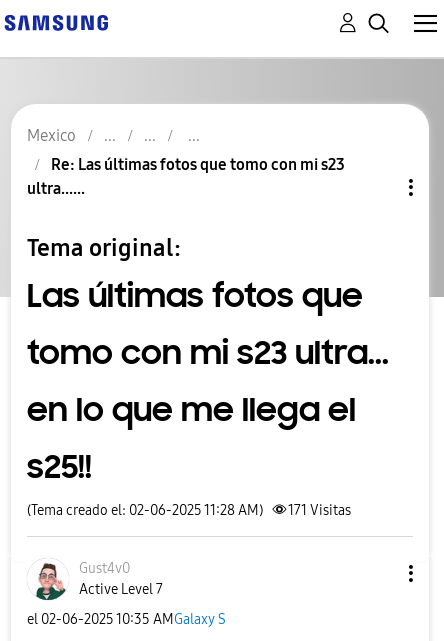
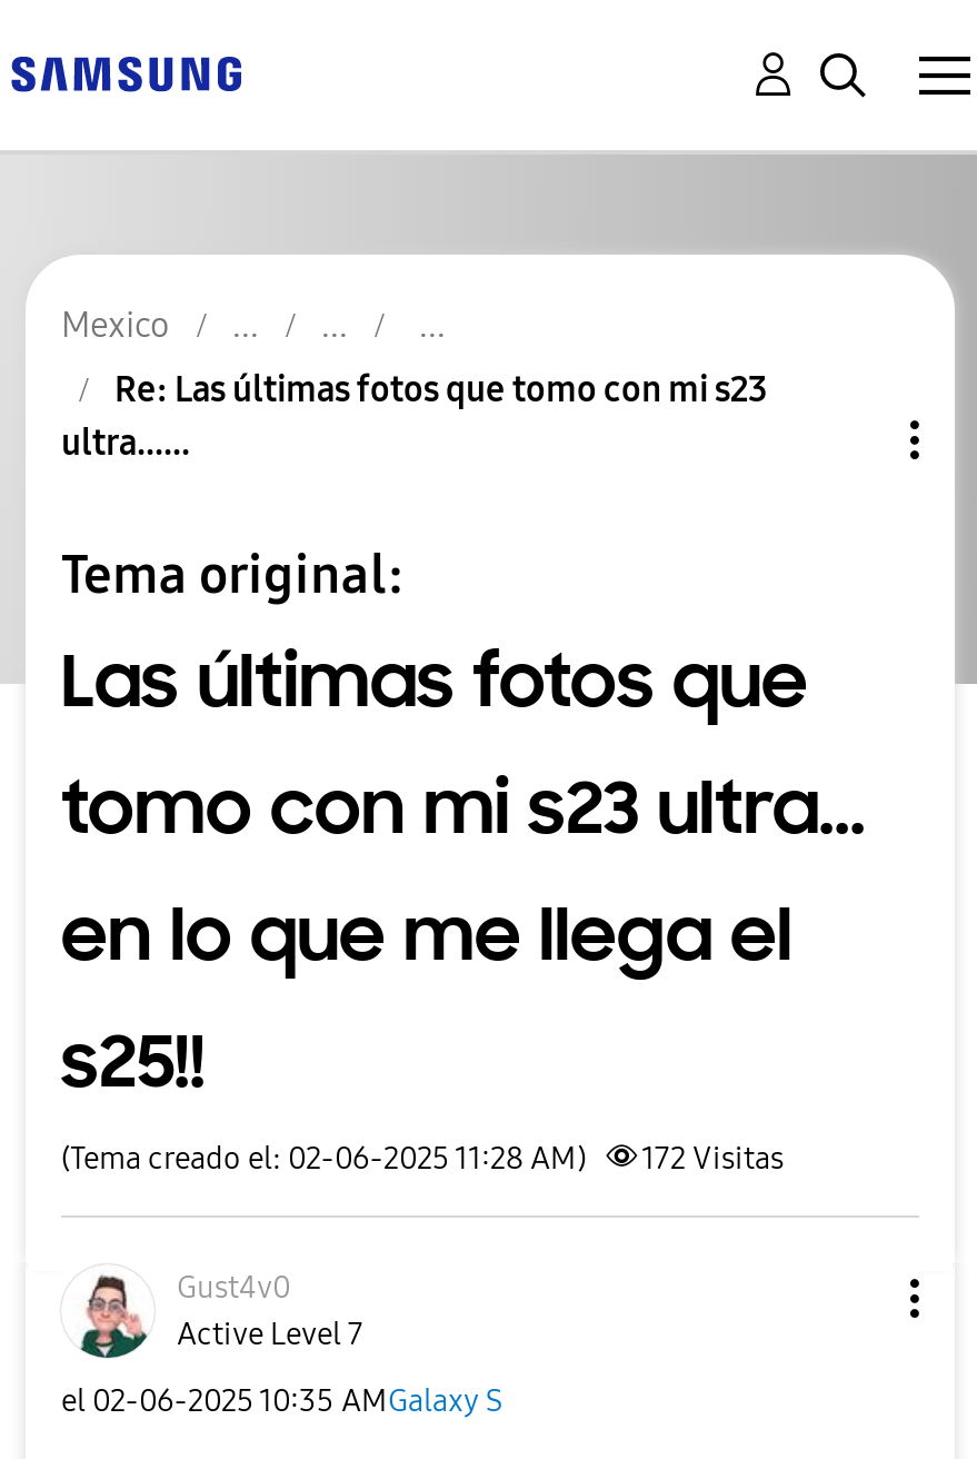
- (Tema creado el: 02-06-2025 11:28 AM) 171 Visitas
+ (Tema creado el: 02-06-2025 11:28 AM) 172 Visitas
